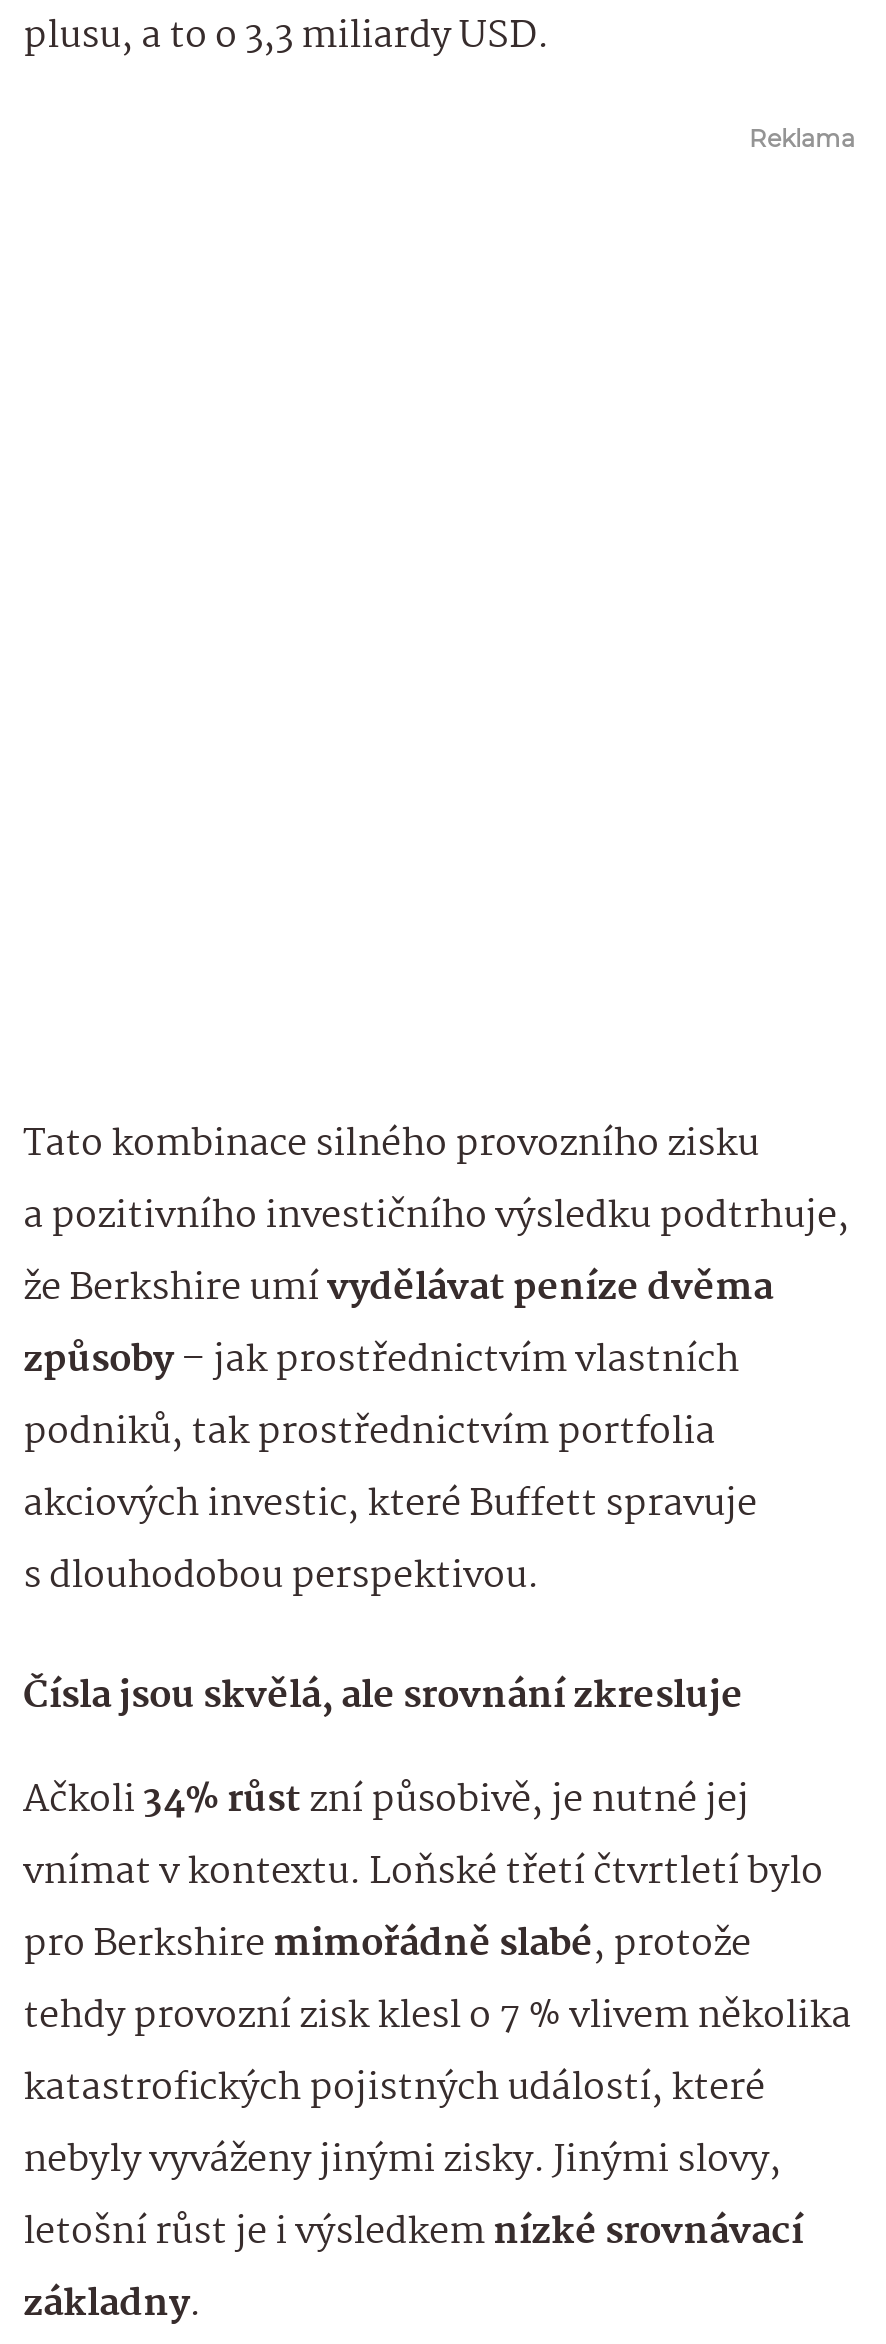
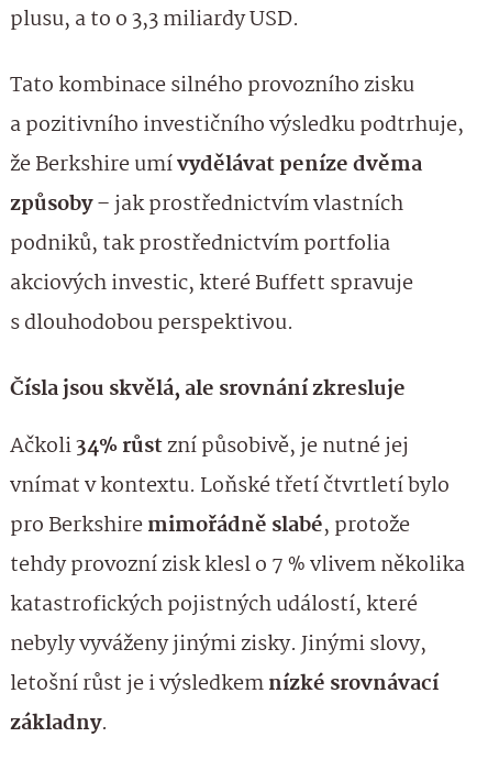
- Reklama
